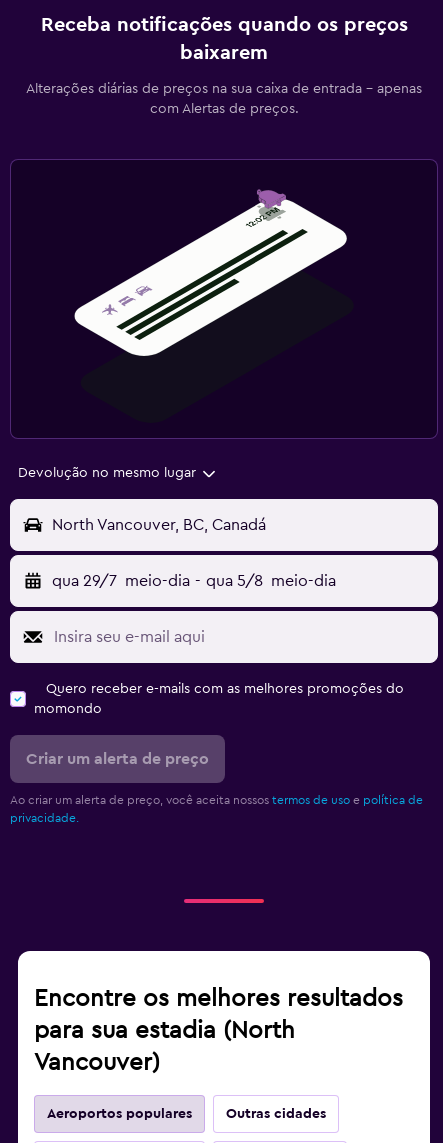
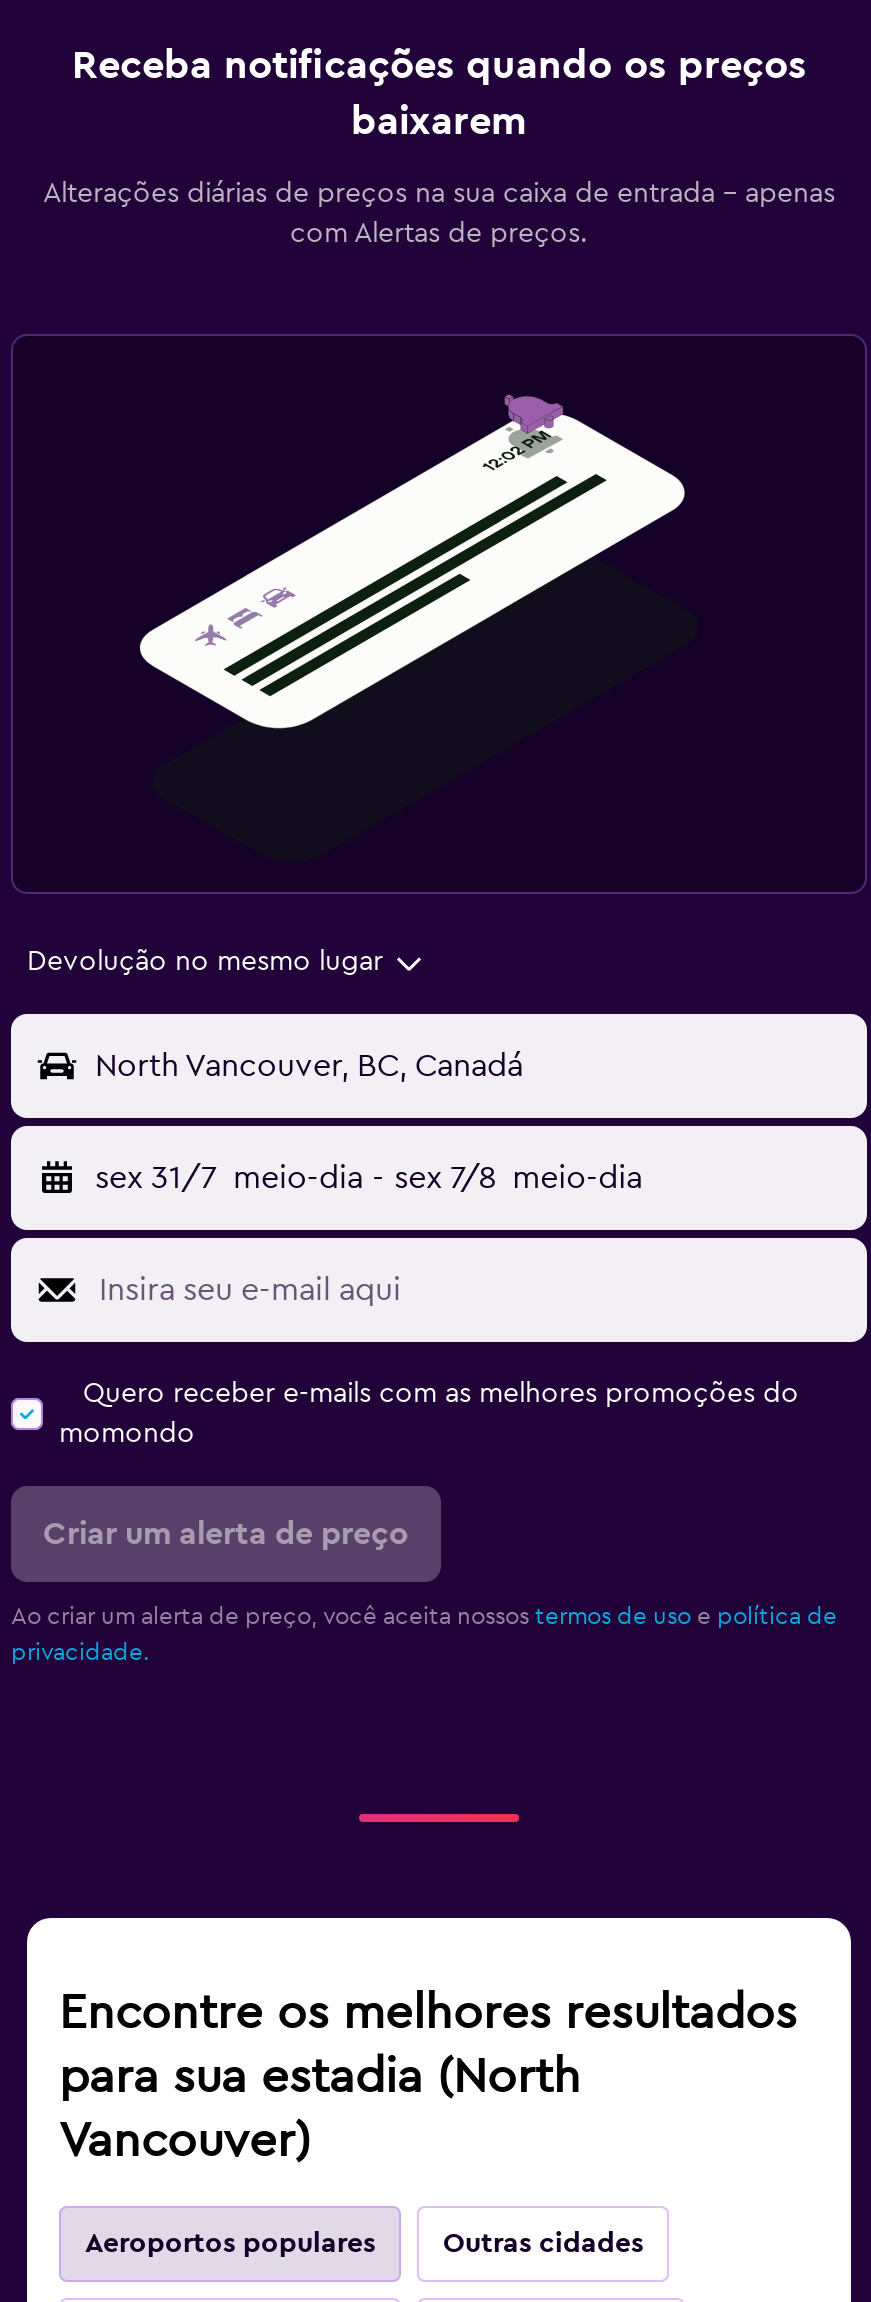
- qua 29/7 meio-dia - qua 5/8 meio-dia
+ sex 31/7 meio-dia - sex 7/8 meio-dia
